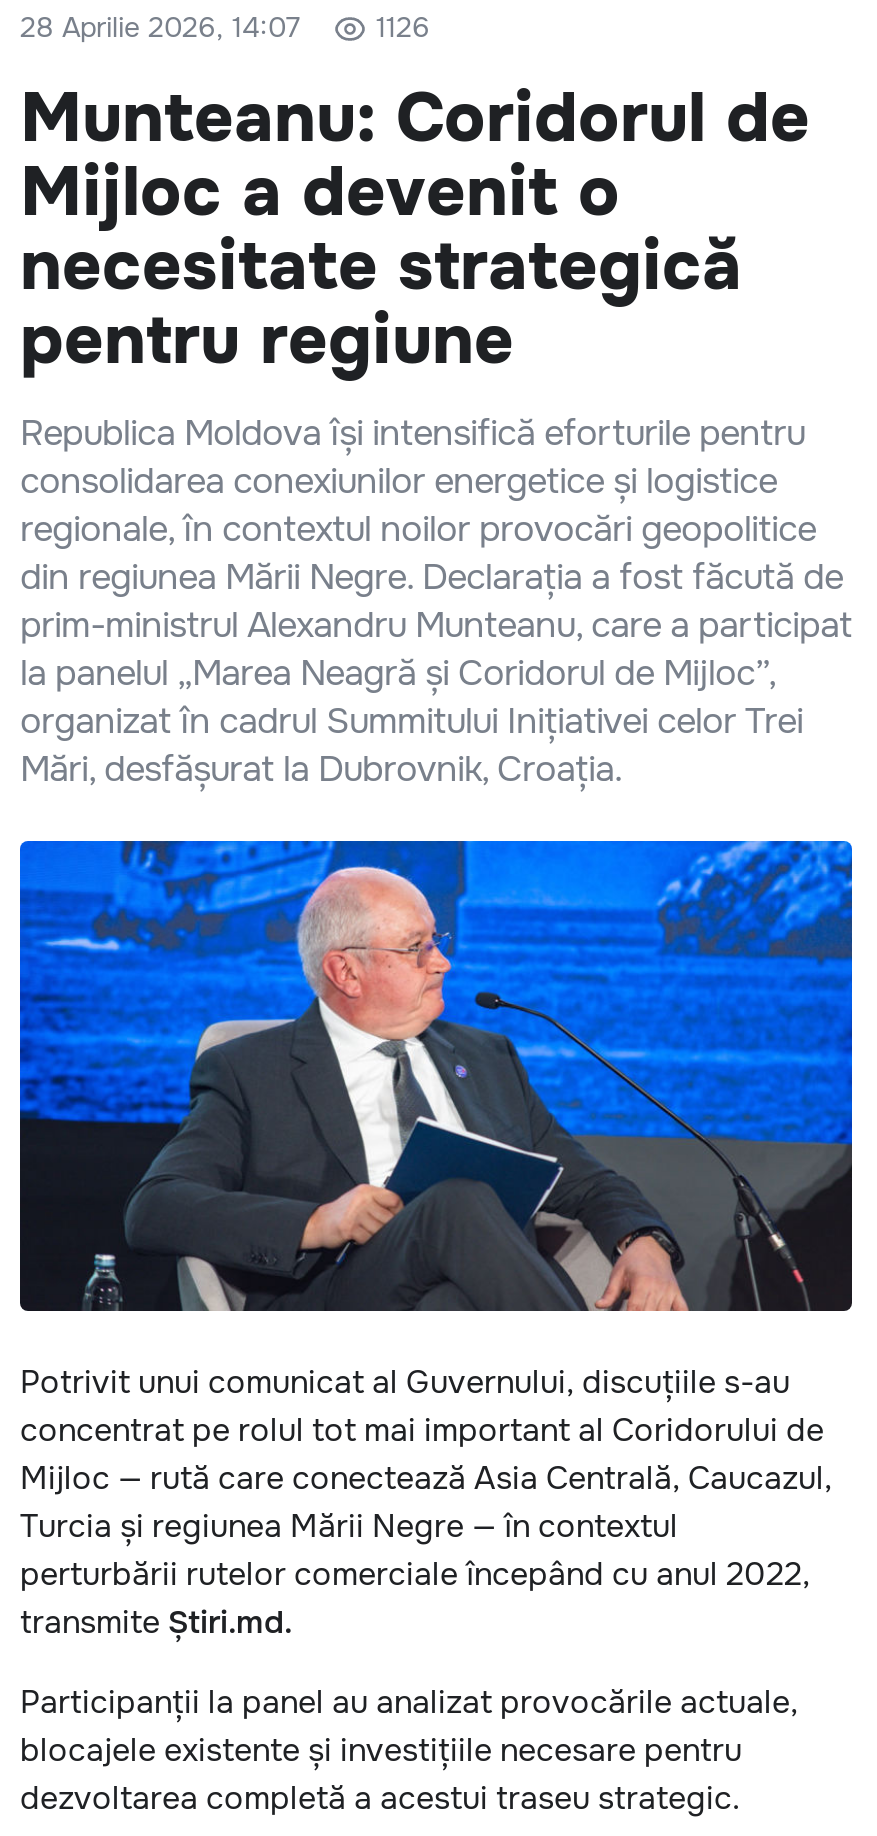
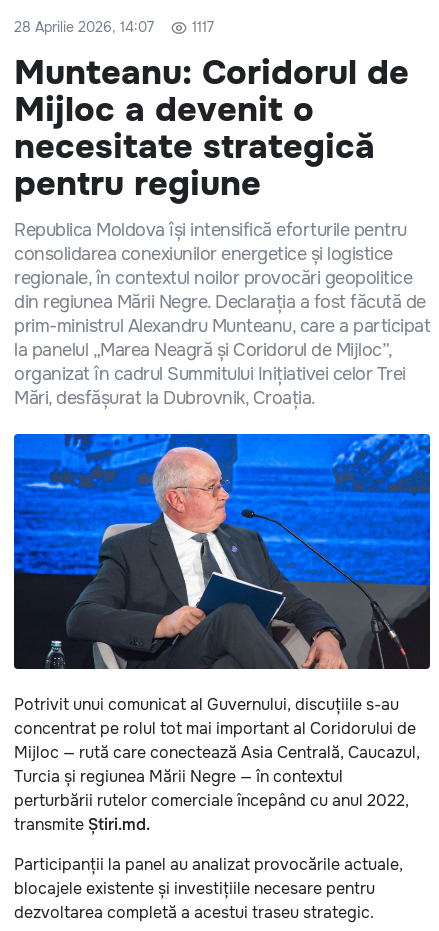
- 1126
+ 1117
